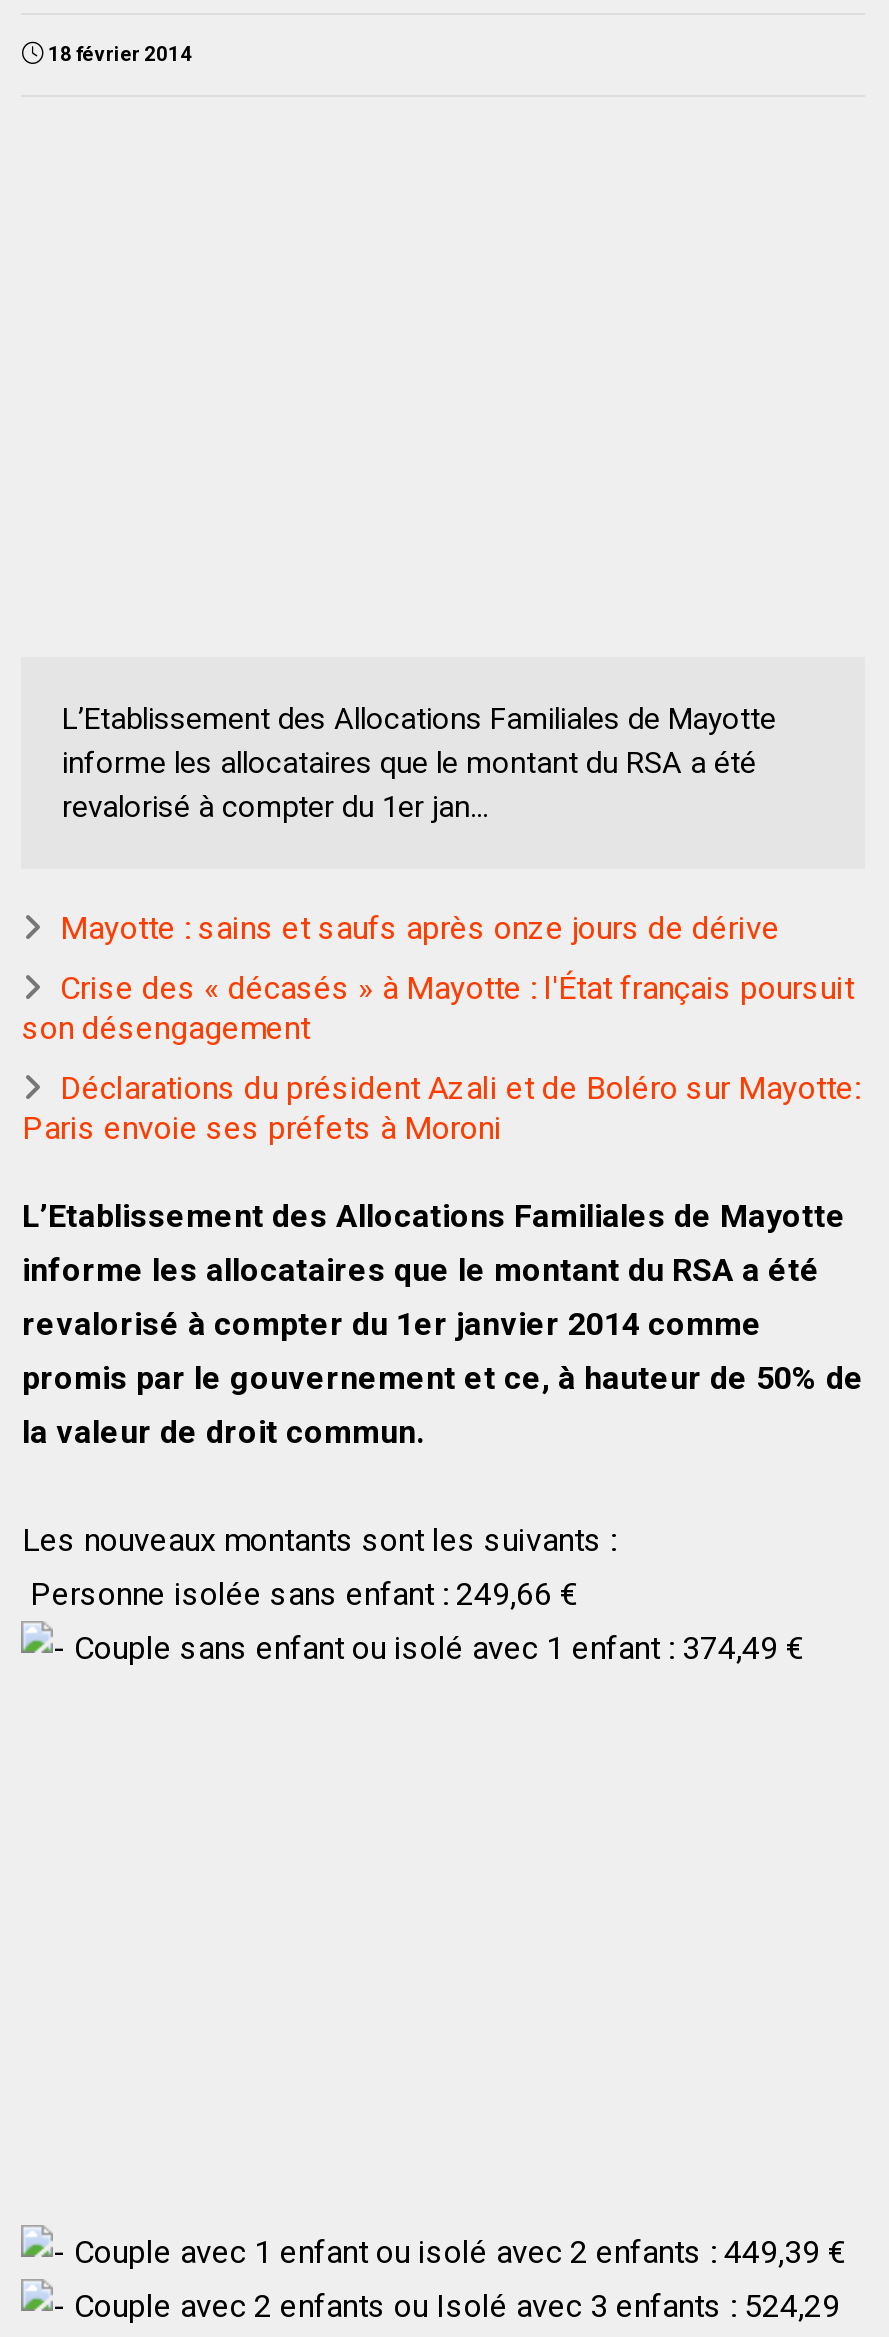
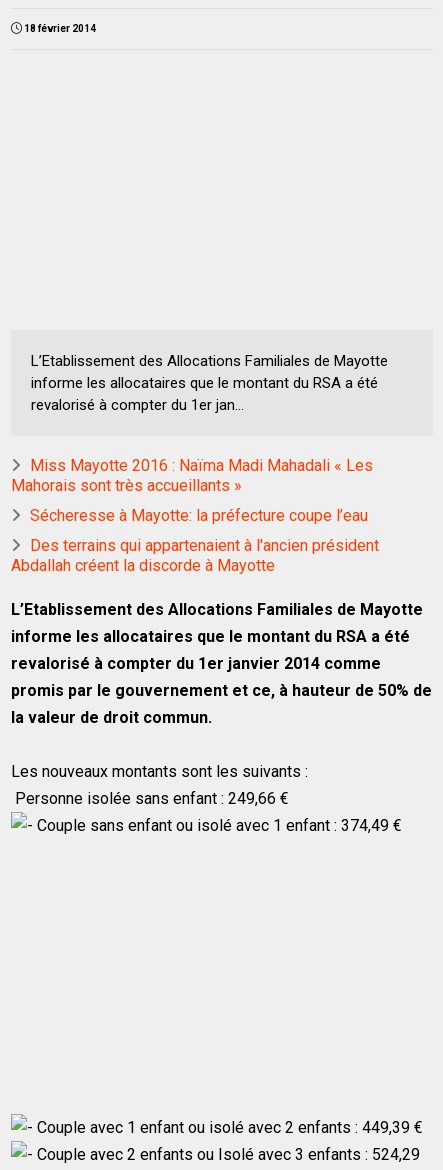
- Mayotte : sains et saufs après onze jours de dérive
+ Miss Mayotte 2016 : Naïma Madi Mahadali « Les
+ Mahorais sont très accueillants »

- Crise des « décasés » à Mayotte : l'État français poursuit
- son désengagement
+ Sécheresse à Mayotte: la préfecture coupe l’eau

- Déclarations du président Azali et de Boléro sur Mayotte:
- Paris envoie ses préfets à Moroni
+ Des terrains qui appartenaient à l'ancien président
+ Abdallah créent la discorde à Mayotte
